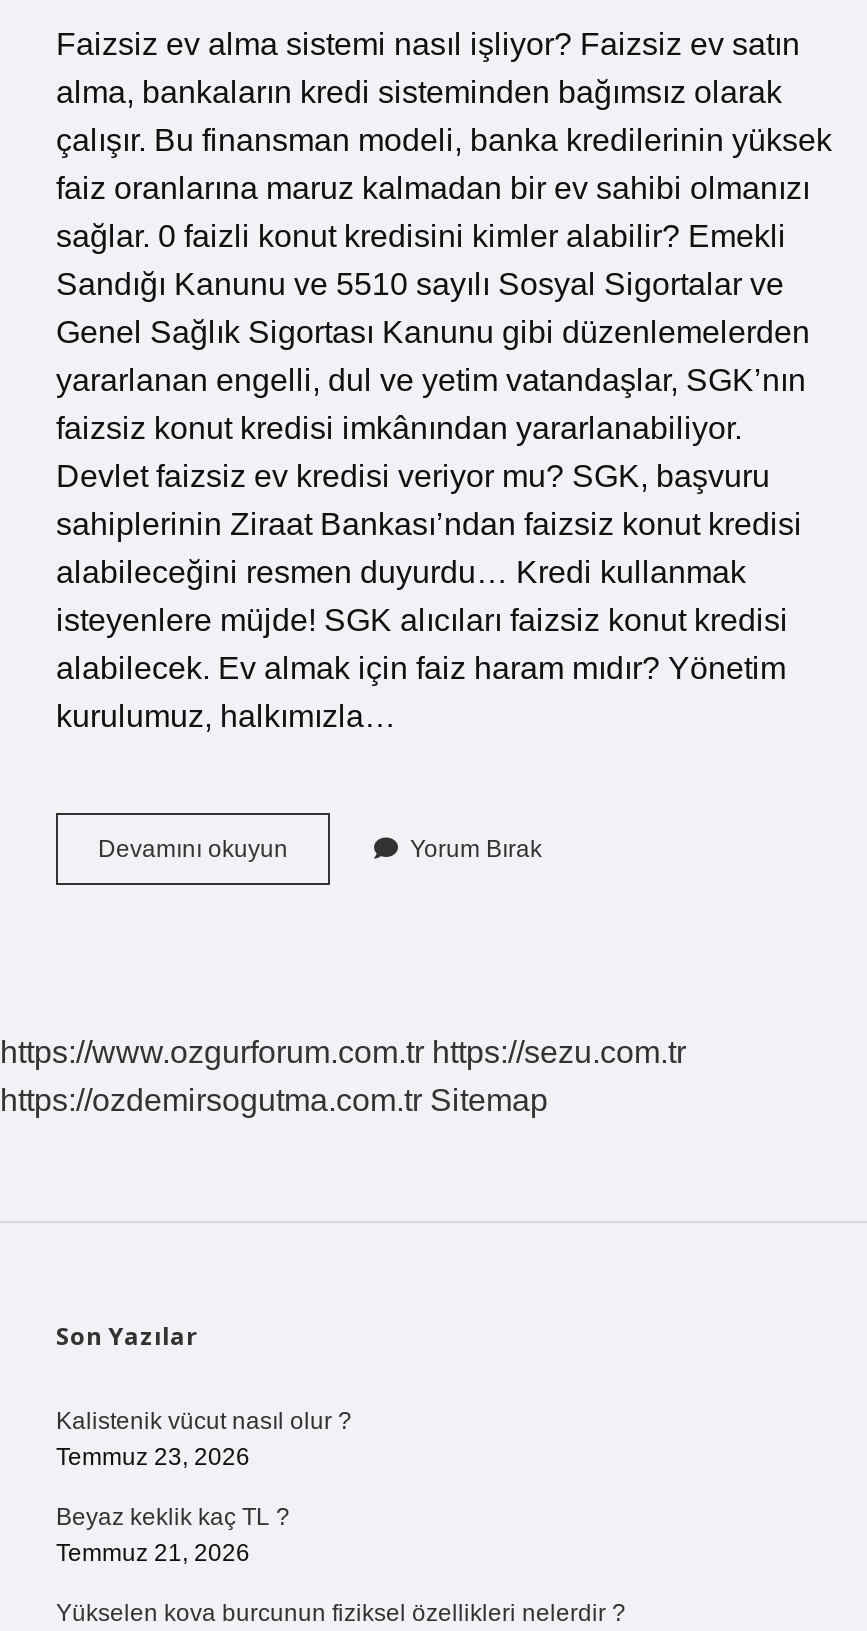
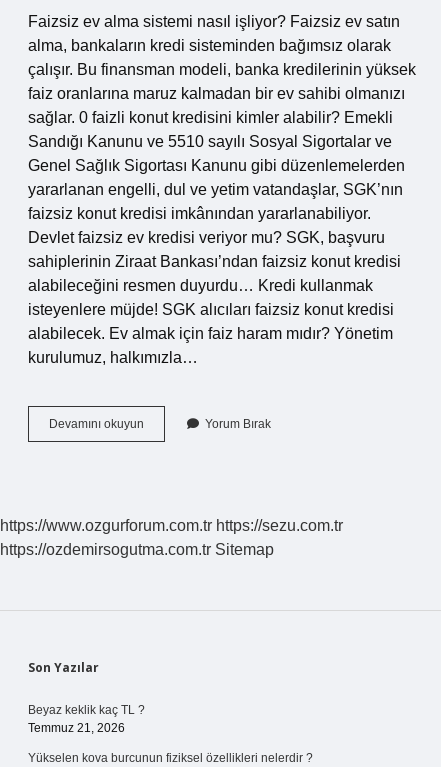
- Kalistenik vücut nasıl olur ?
- Temmuz 23, 2026
